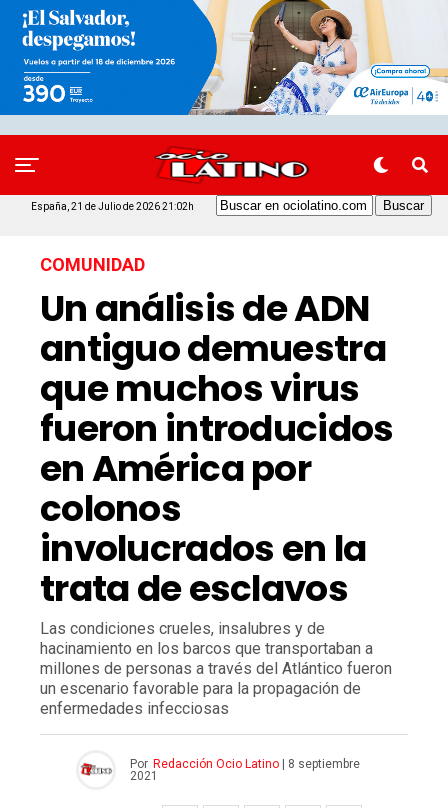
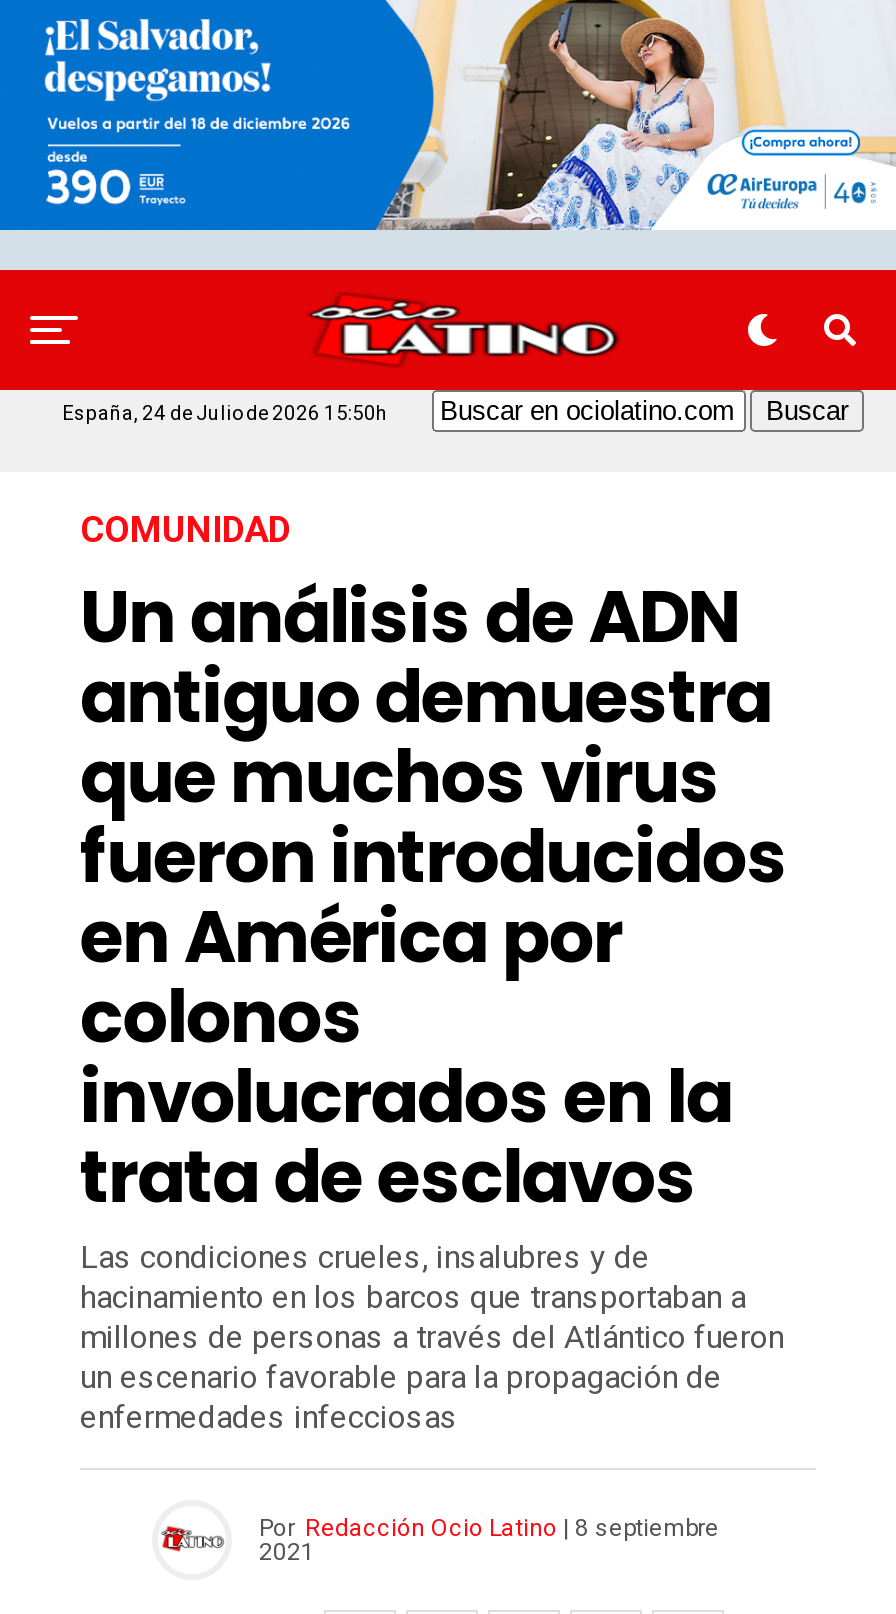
- España, 21 de Julio de 2026 21:02h
+ España, 24 de Julio de 2026 15:50h
